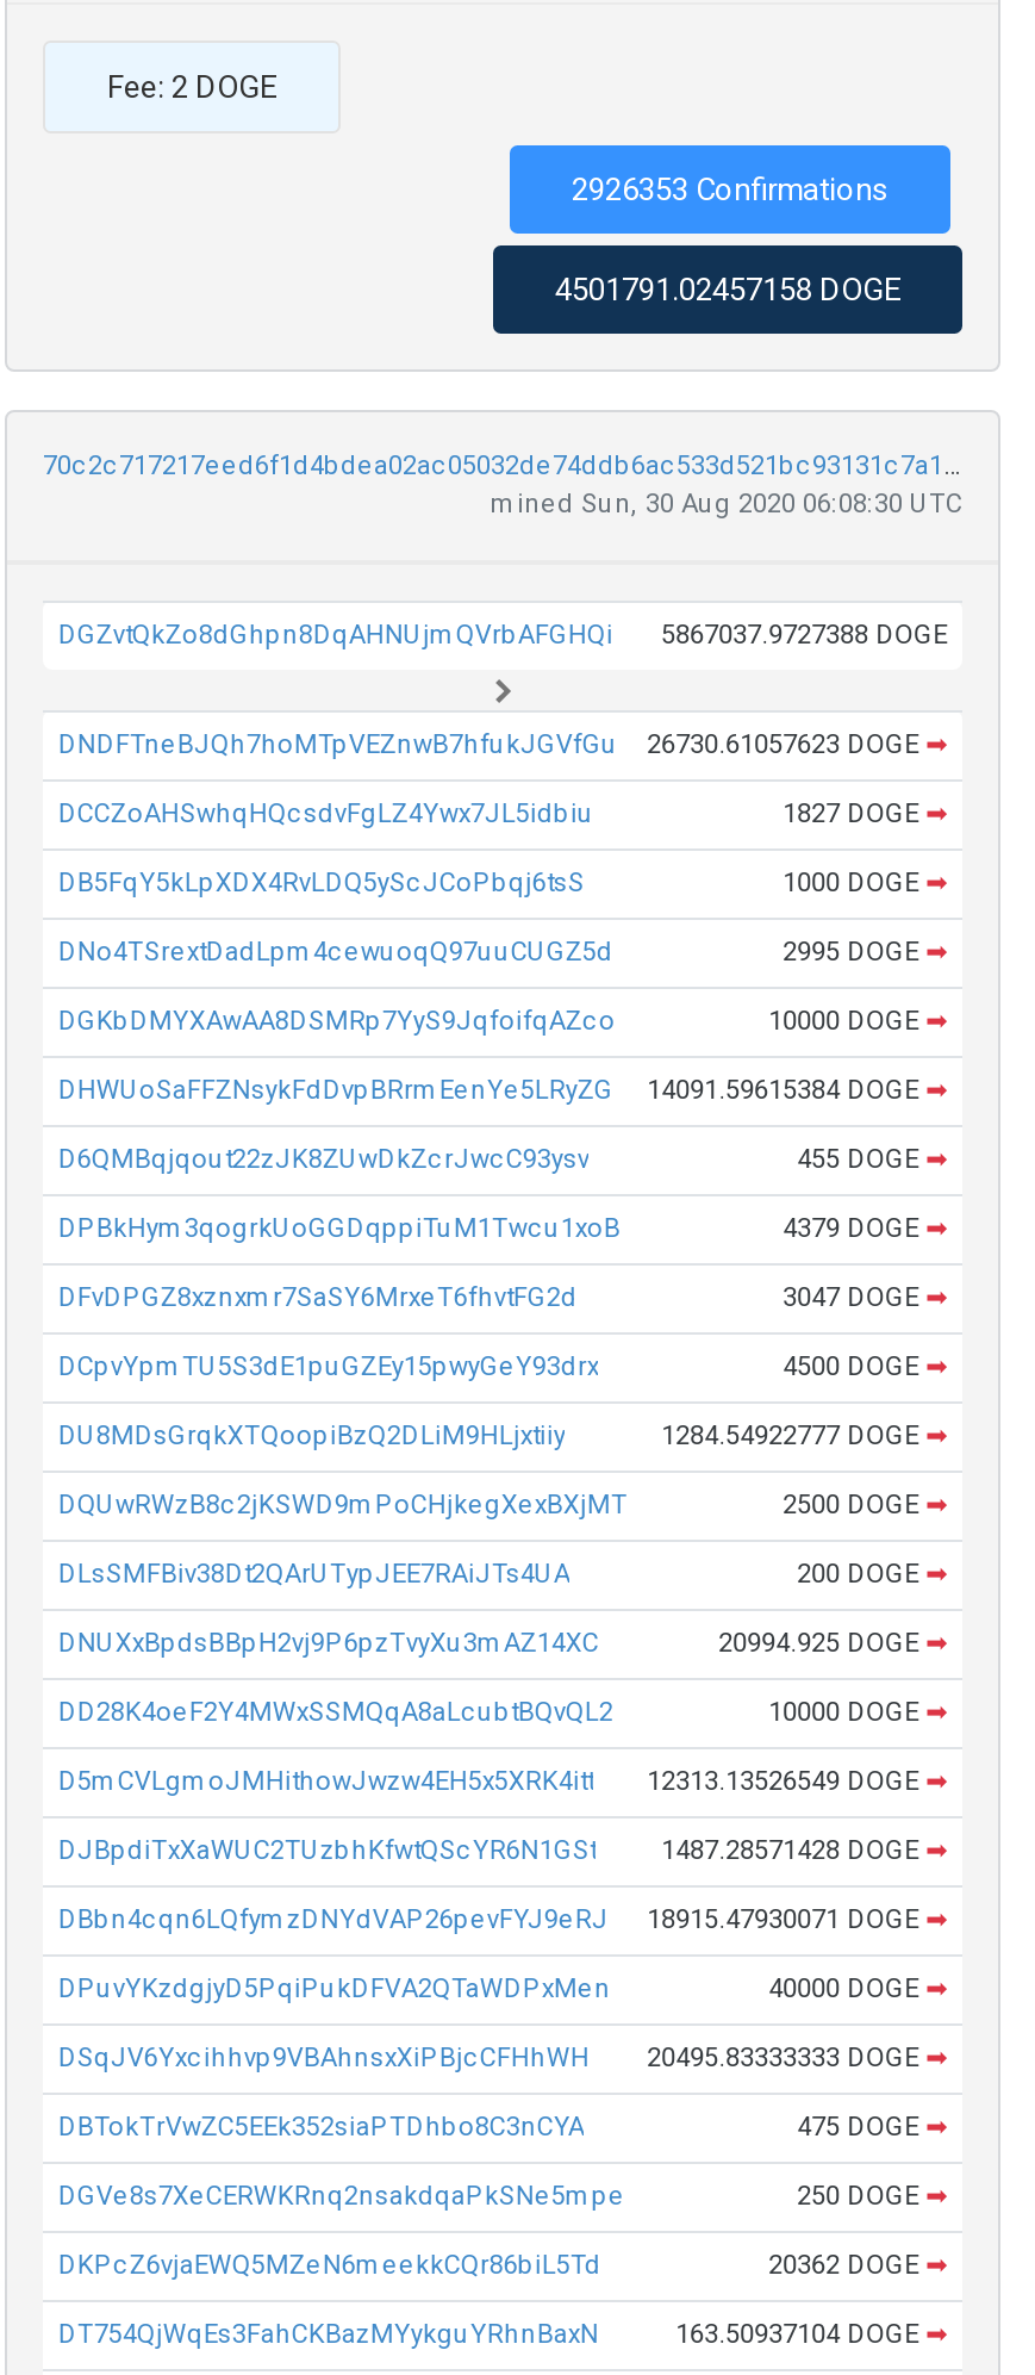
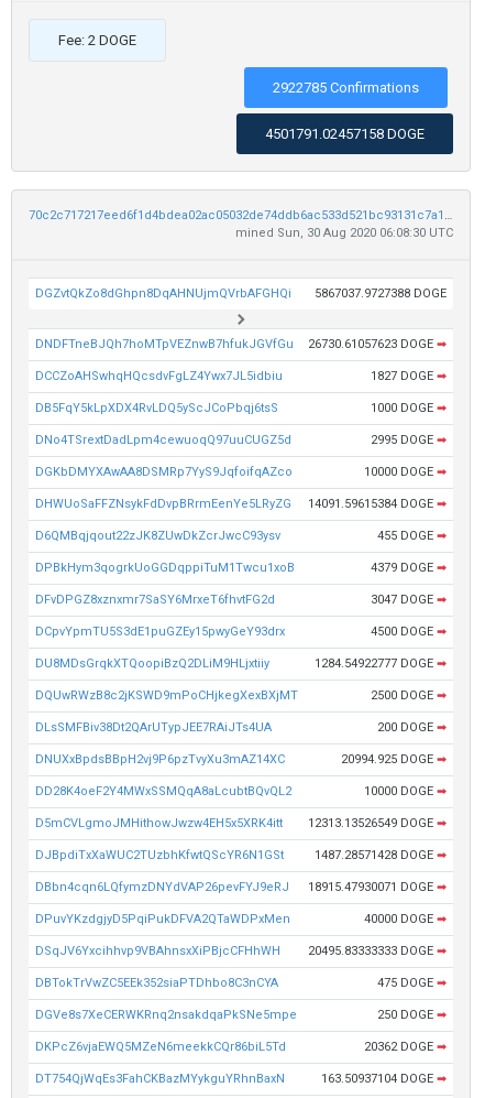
- 2926353 Confirmations
+ 2922785 Confirmations
